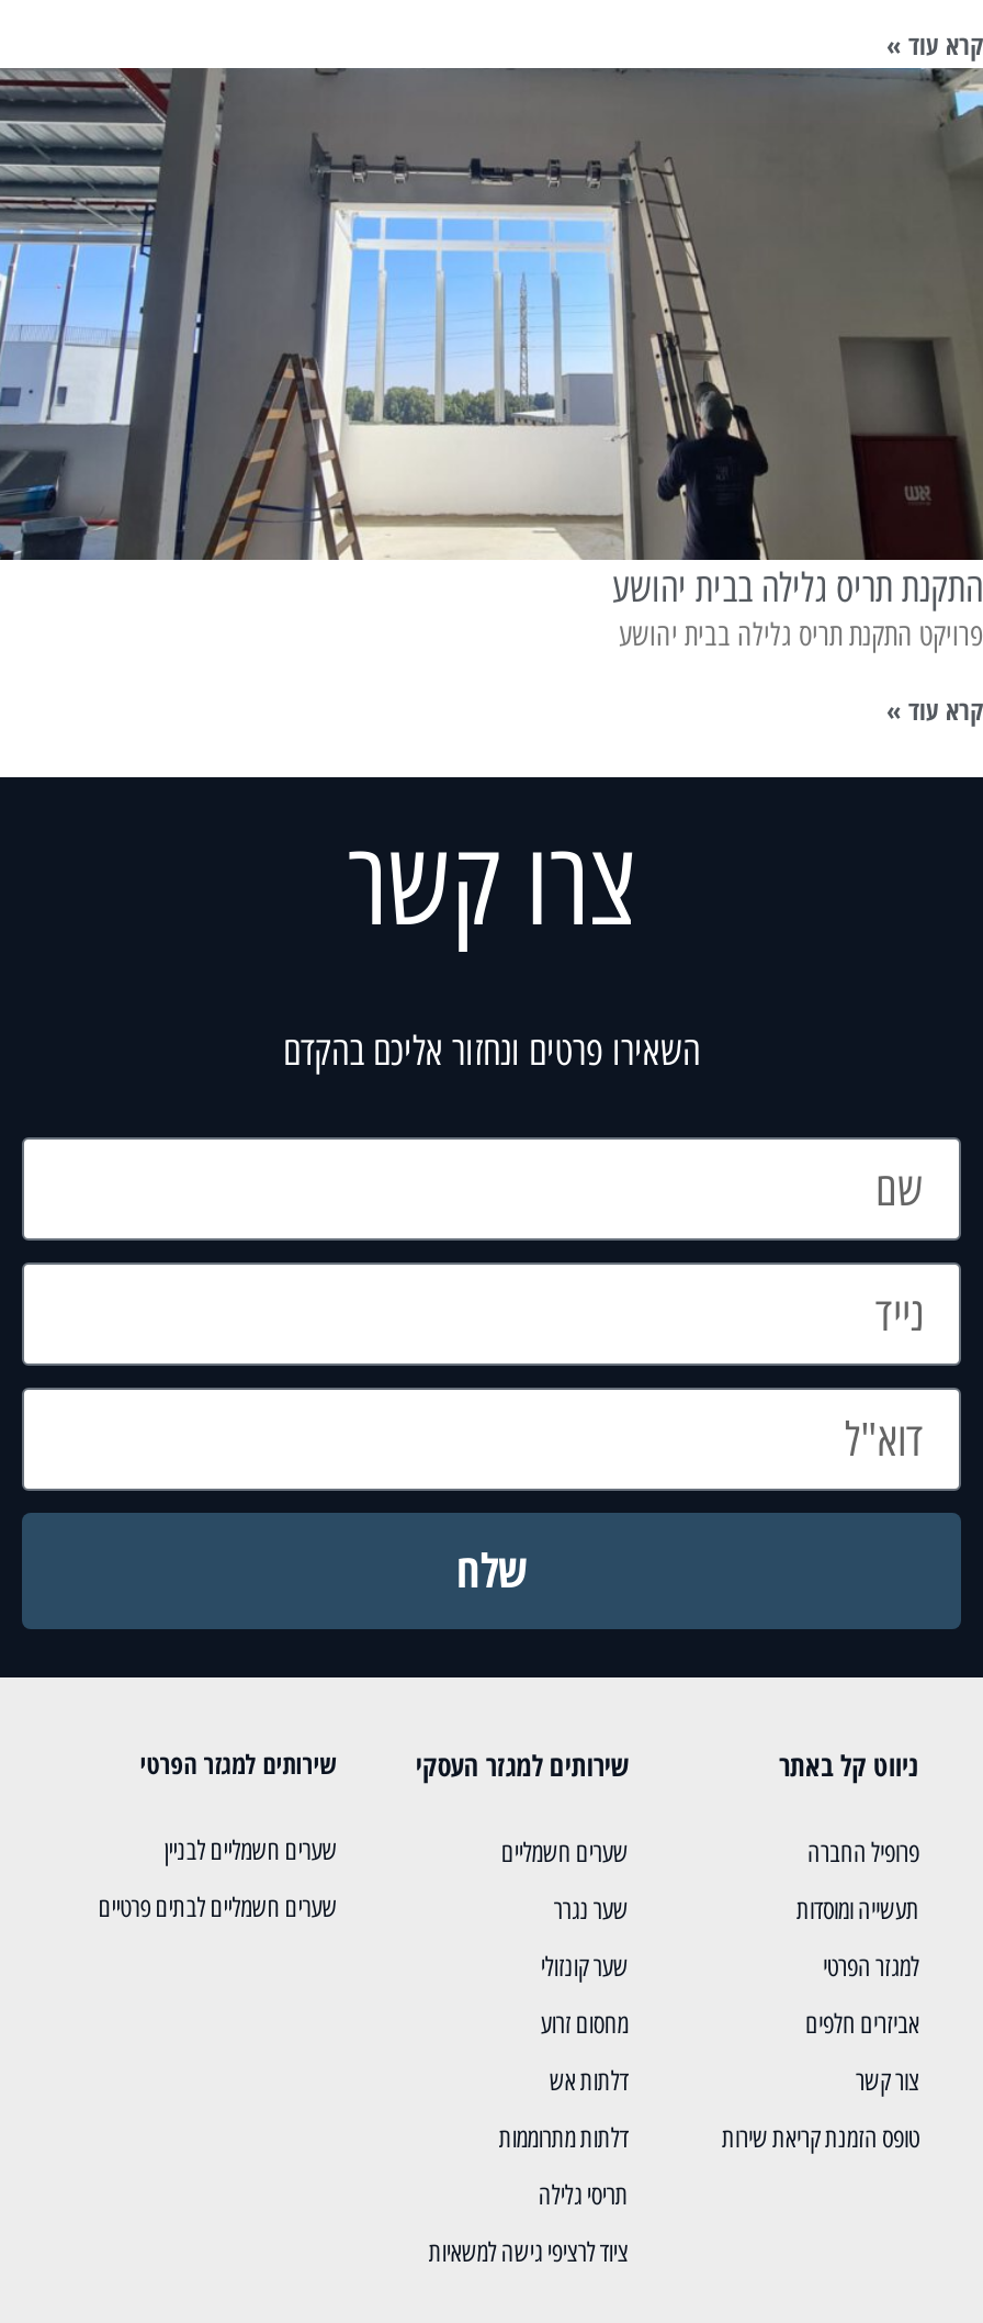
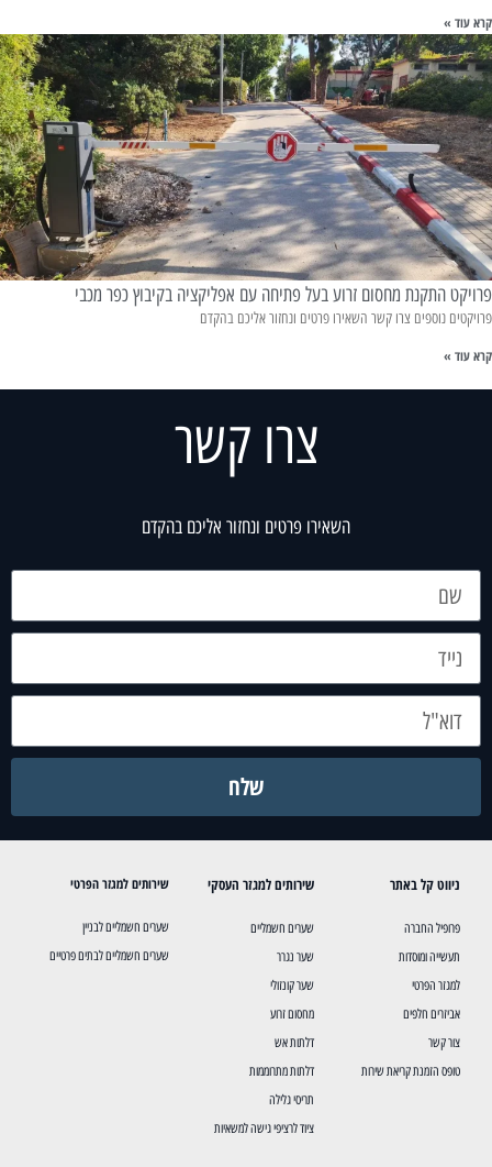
- [image]
- התקנת תריס גלילה בבית יהושע
- פרויקט התקנת תריס גלילה בבית יהושע
+ [image]
+ פרויקט התקנת מחסום זרוע בעל פתיחה עם אפליקציה בקיבוץ כפר מכבי
+ פרויקטים נוספים צרו קשר השאירו פרטים ונחזור אליכם בהקדם
